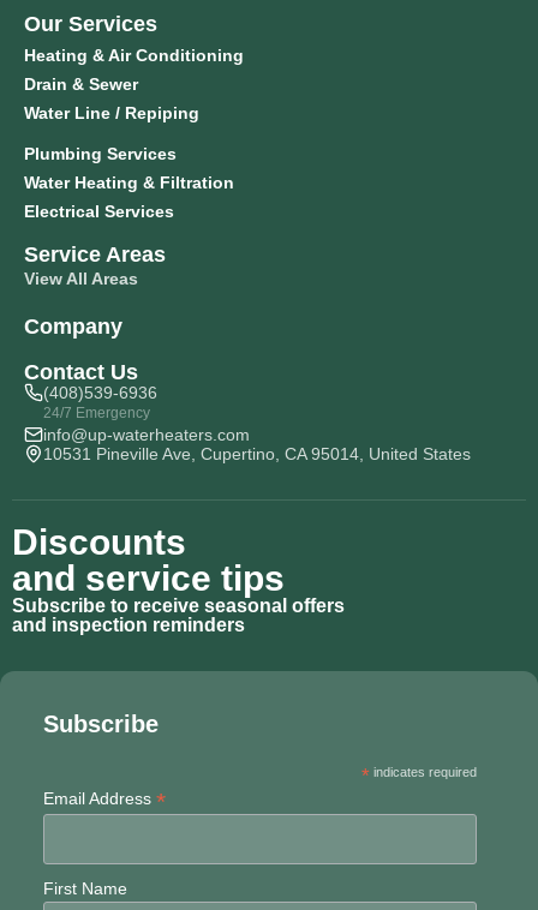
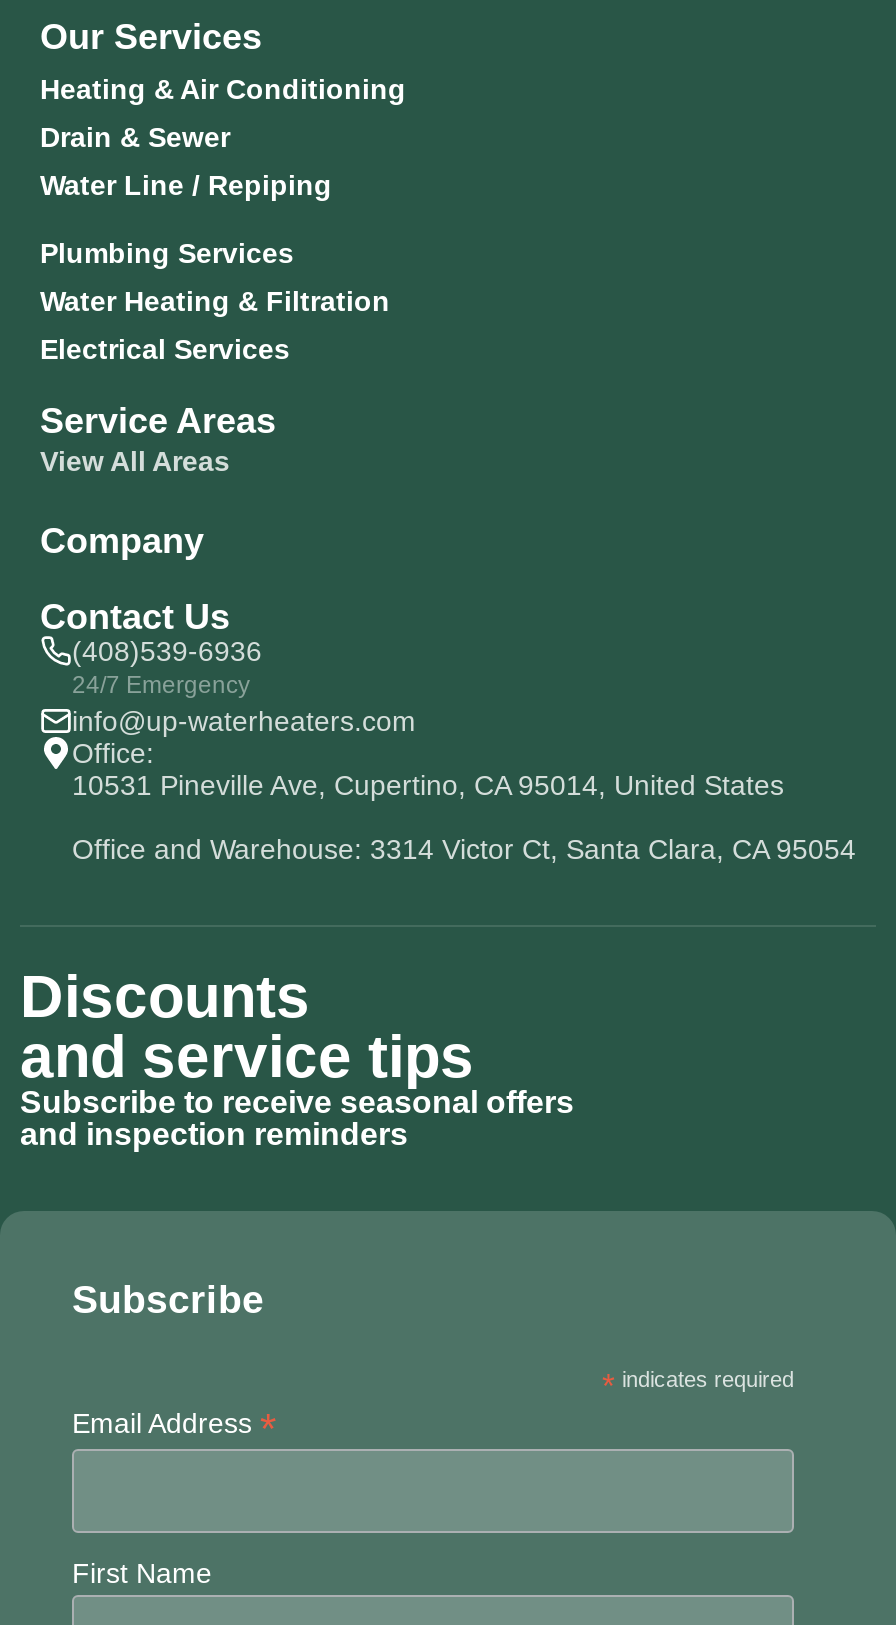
+ Office:

+ Office and Warehouse: 3314 Victor Ct, Santa Clara, CA 95054
